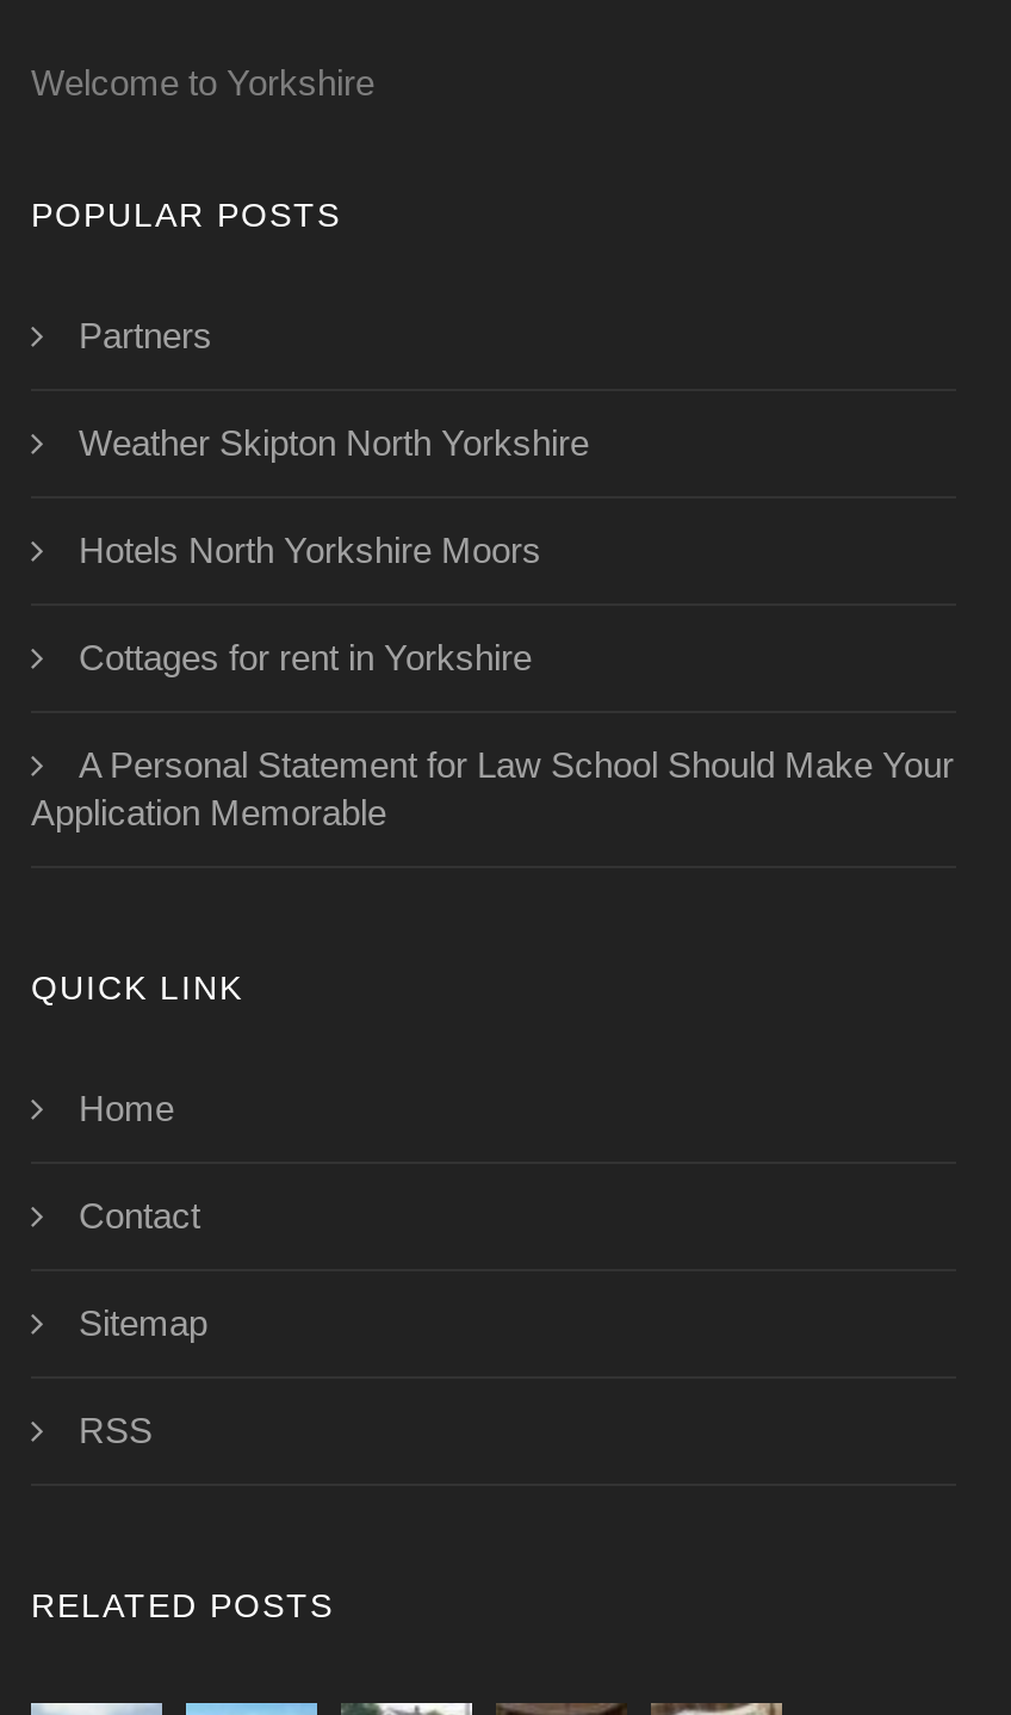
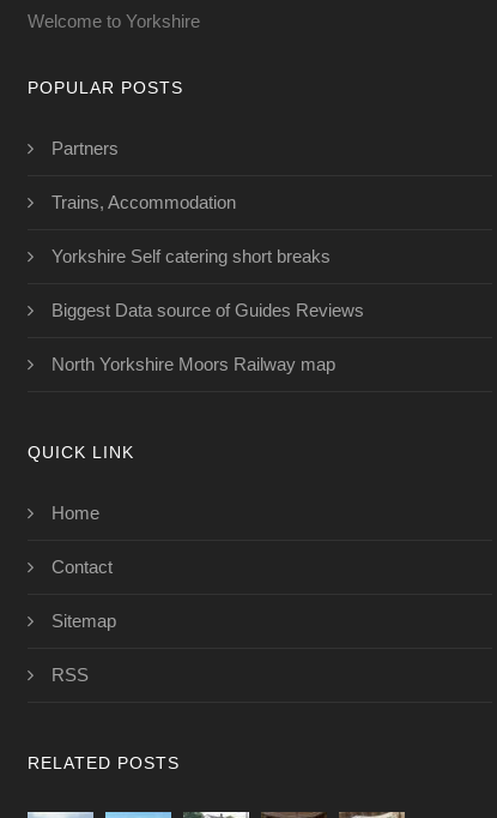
- Weather Skipton North Yorkshire
+ Trains, Accommodation

- Hotels North Yorkshire Moors
+ Yorkshire Self catering short breaks

- Cottages for rent in Yorkshire
+ Biggest Data source of Guides Reviews

- A Personal Statement for Law School Should Make Your
- Application Memorable
+ North Yorkshire Moors Railway map
